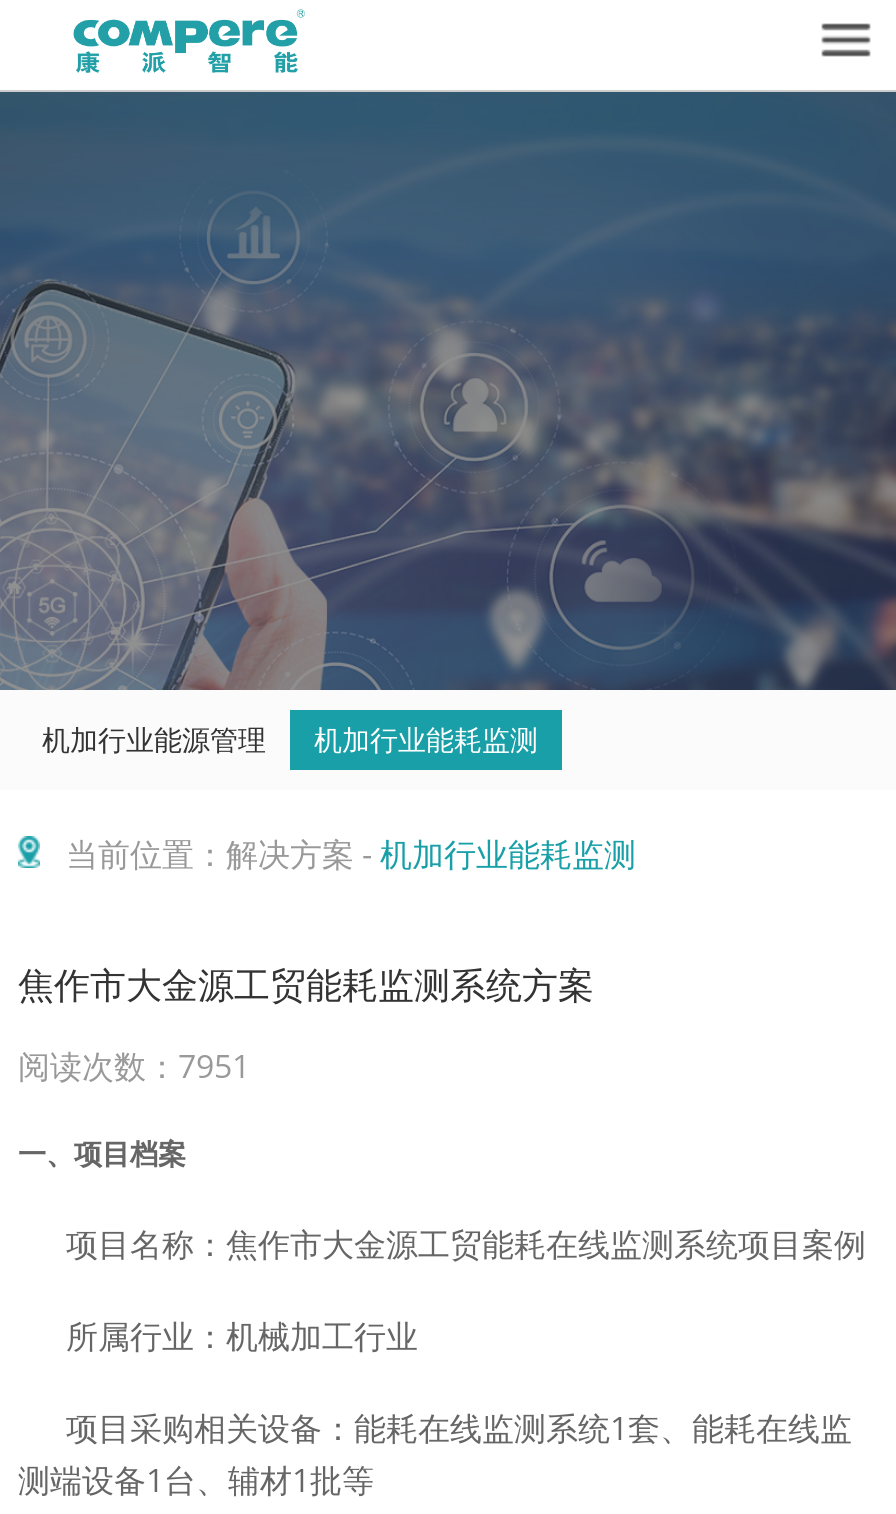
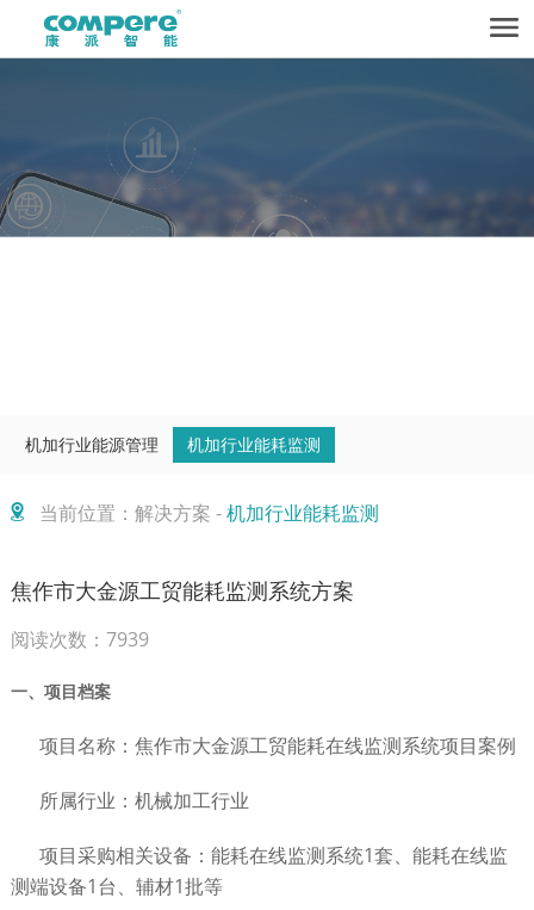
- [image]

- 阅读次数：7951
+ 阅读次数：7939
